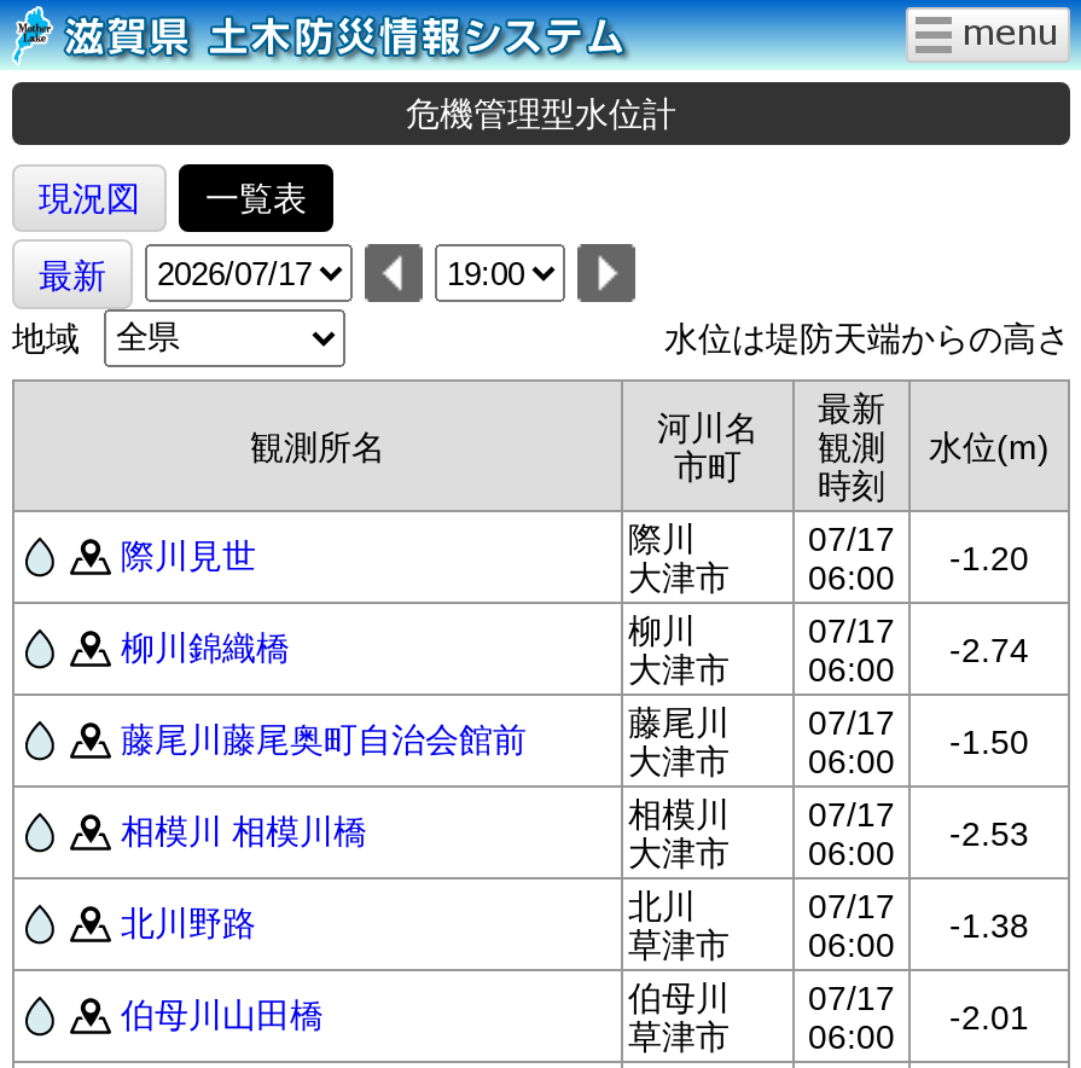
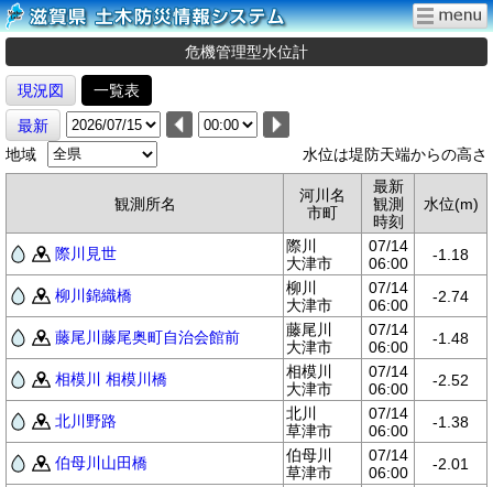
- 07/17
+ 07/14

- -1.20
+ -1.18

- 07/17 06:00 -2.74
+ 07/14 06:00 -2.74

- 07/17
+ 07/14

- -1.50
+ -1.48

- 07/17
+ 07/14

- -2.53
+ -2.52

- 07/17 06:00 -1.38
+ 07/14 06:00 -1.38

- 07/17 06:00 -2.01
+ 07/14 06:00 -2.01
